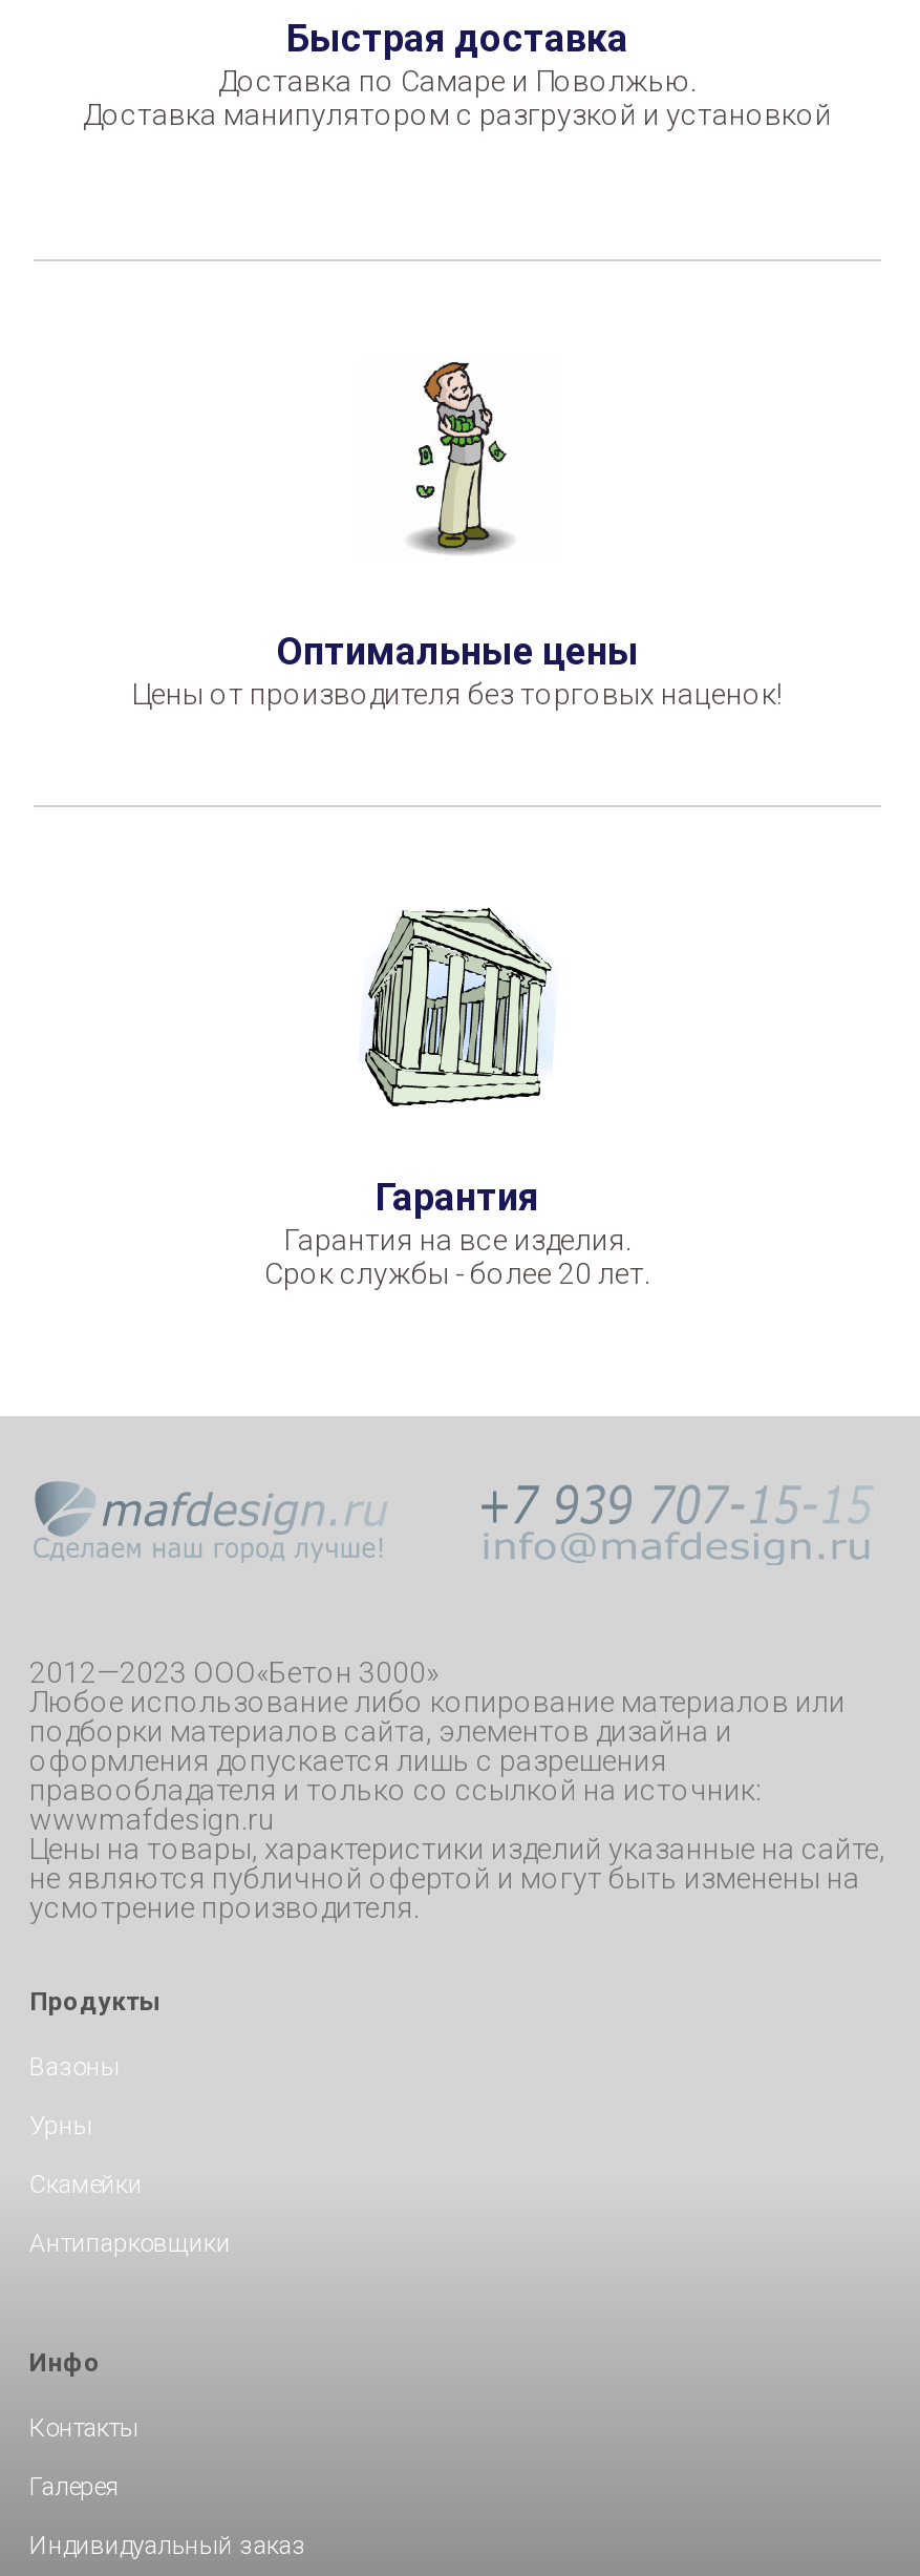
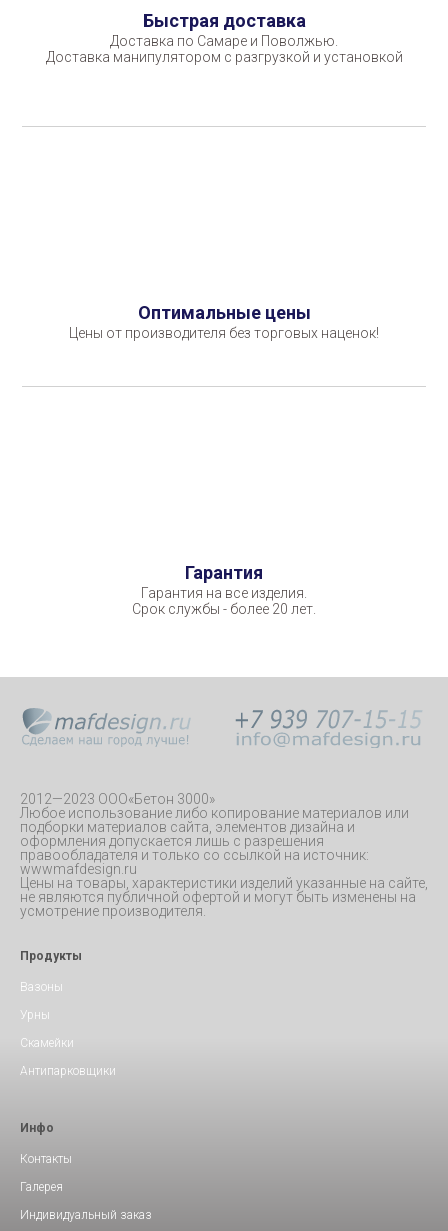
- [image]

- [image]
